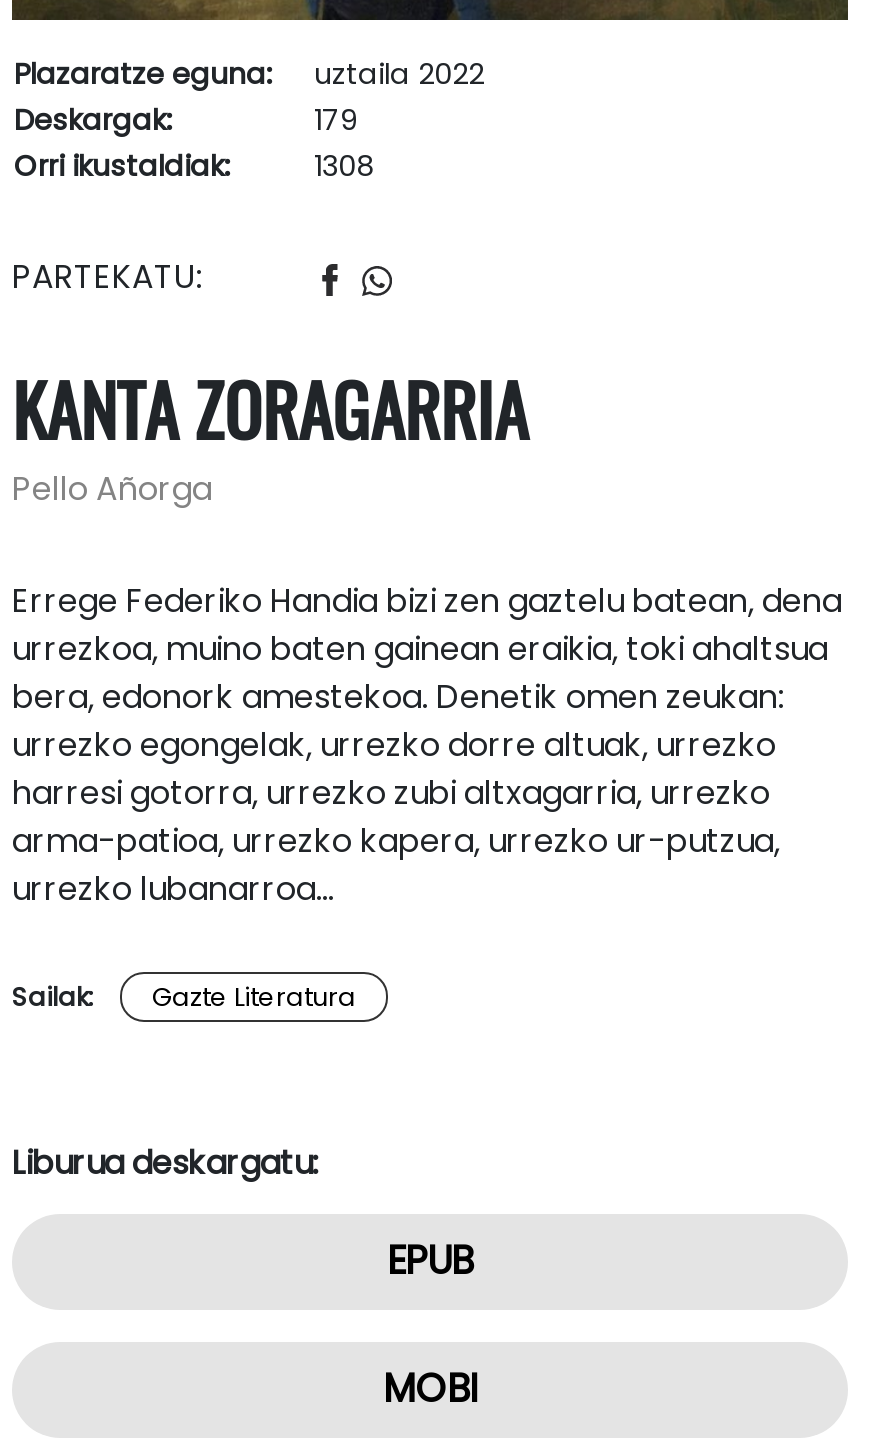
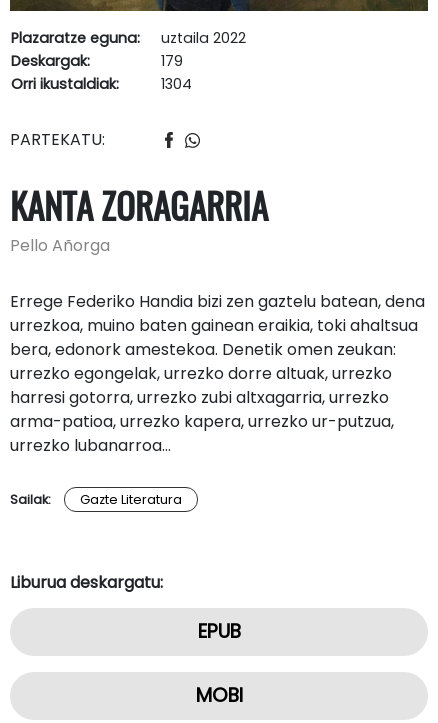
- 1308
+ 1304
